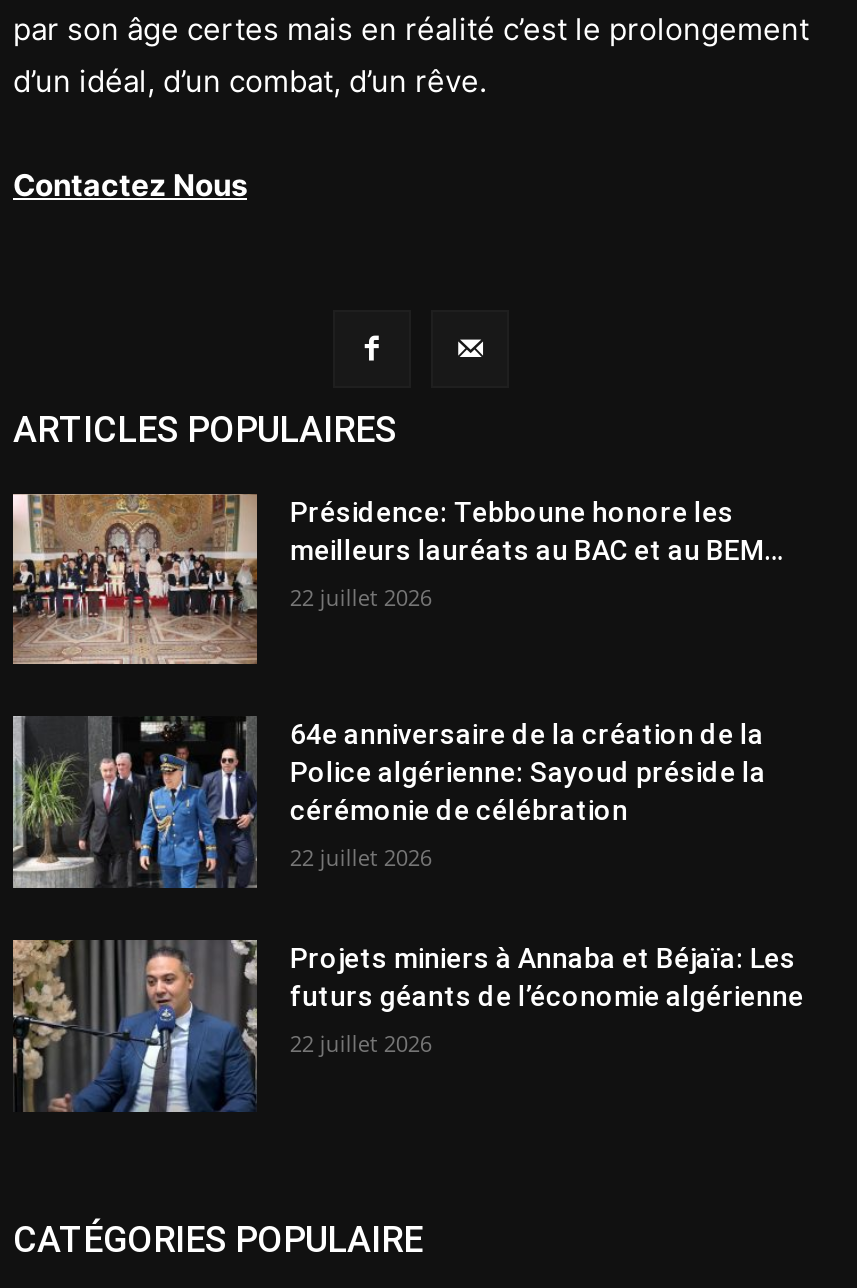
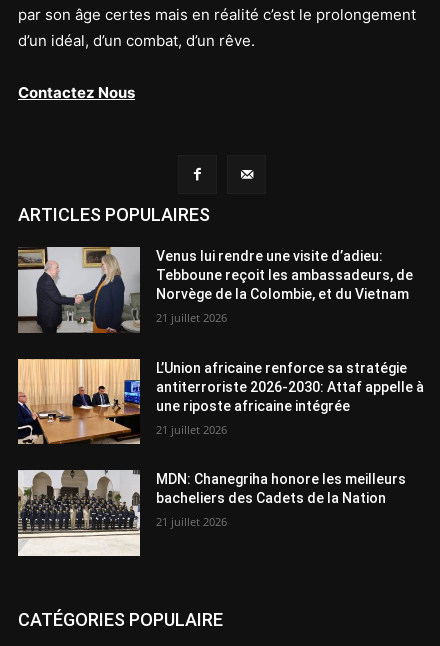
- [image]
- Présidence: Tebboune honore les
- meilleurs lauréats au BAC et au BEM…
+ [image]
+ Venus lui rendre une visite d’adieu:
+ Tebboune reçoit les ambassadeurs, de
+ Norvège de la Colombie, et du Vietnam

- 22 juillet 2026
+ 21 juillet 2026

- [image]
- 64e anniversaire de la création de la
- Police algérienne: Sayoud préside la
- cérémonie de célébration
+ [image]
+ L’Union africaine renforce sa stratégie
+ antiterroriste 2026-2030: Attaf appelle à
+ une riposte africaine intégrée

- 22 juillet 2026
+ 21 juillet 2026

- [image]
- Projets miniers à Annaba et Béjaïa: Les
- futurs géants de l’économie algérienne
+ [image]
+ MDN: Chanegriha honore les meilleurs
+ bacheliers des Cadets de la Nation

- 22 juillet 2026
+ 21 juillet 2026
